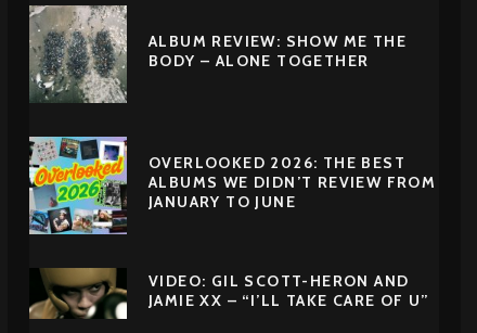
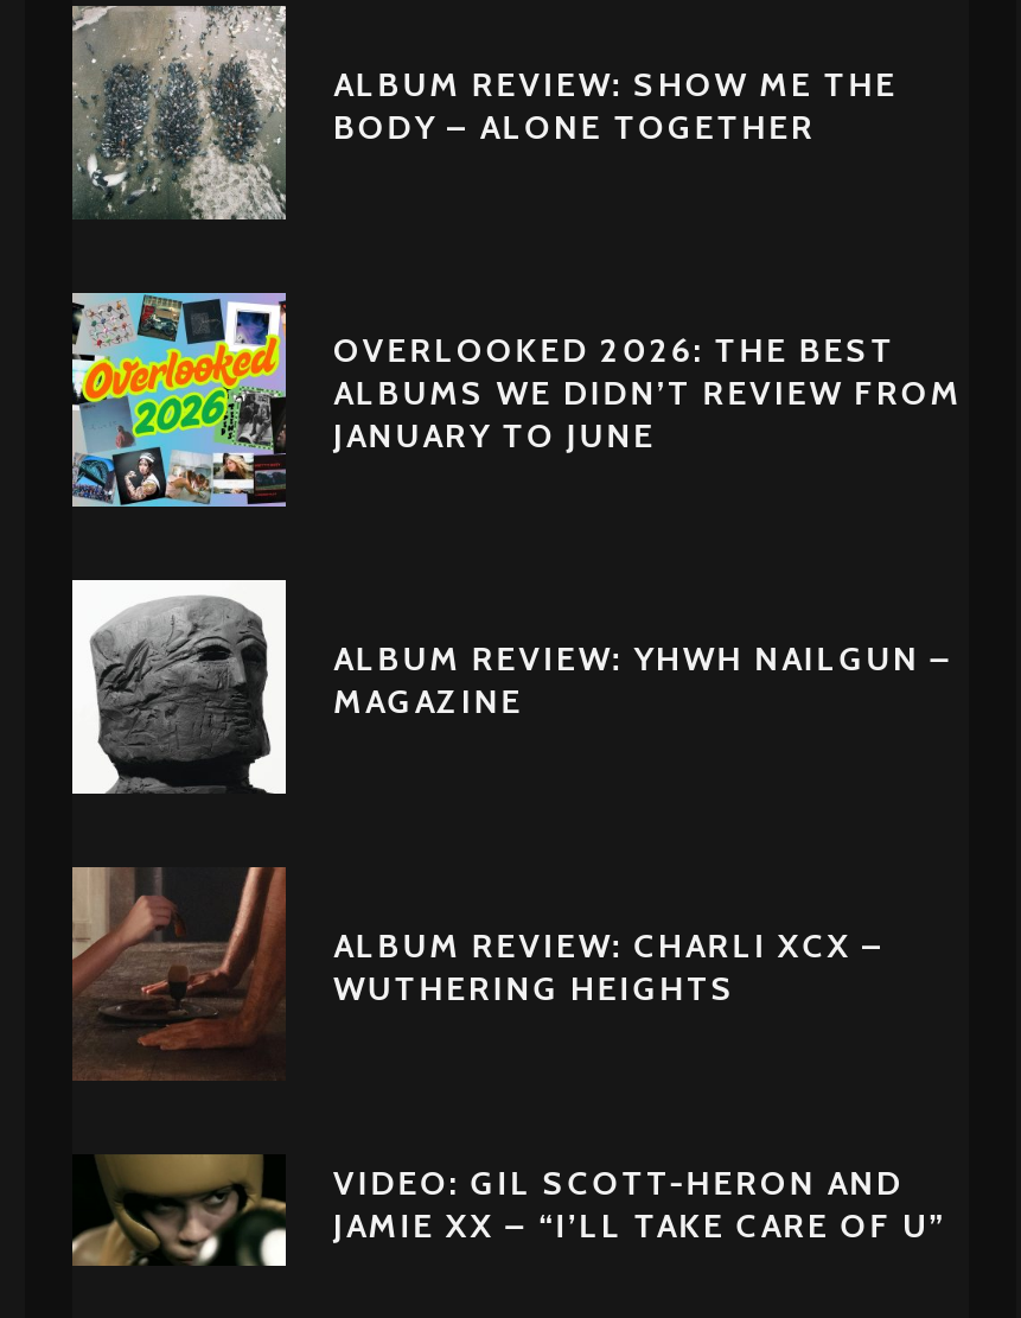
+ [image]
+ ALBUM REVIEW: YHWH NAILGUN –
+ MAGAZINE

+ [image]
+ ALBUM REVIEW: CHARLI XCX –
+ WUTHERING HEIGHTS
